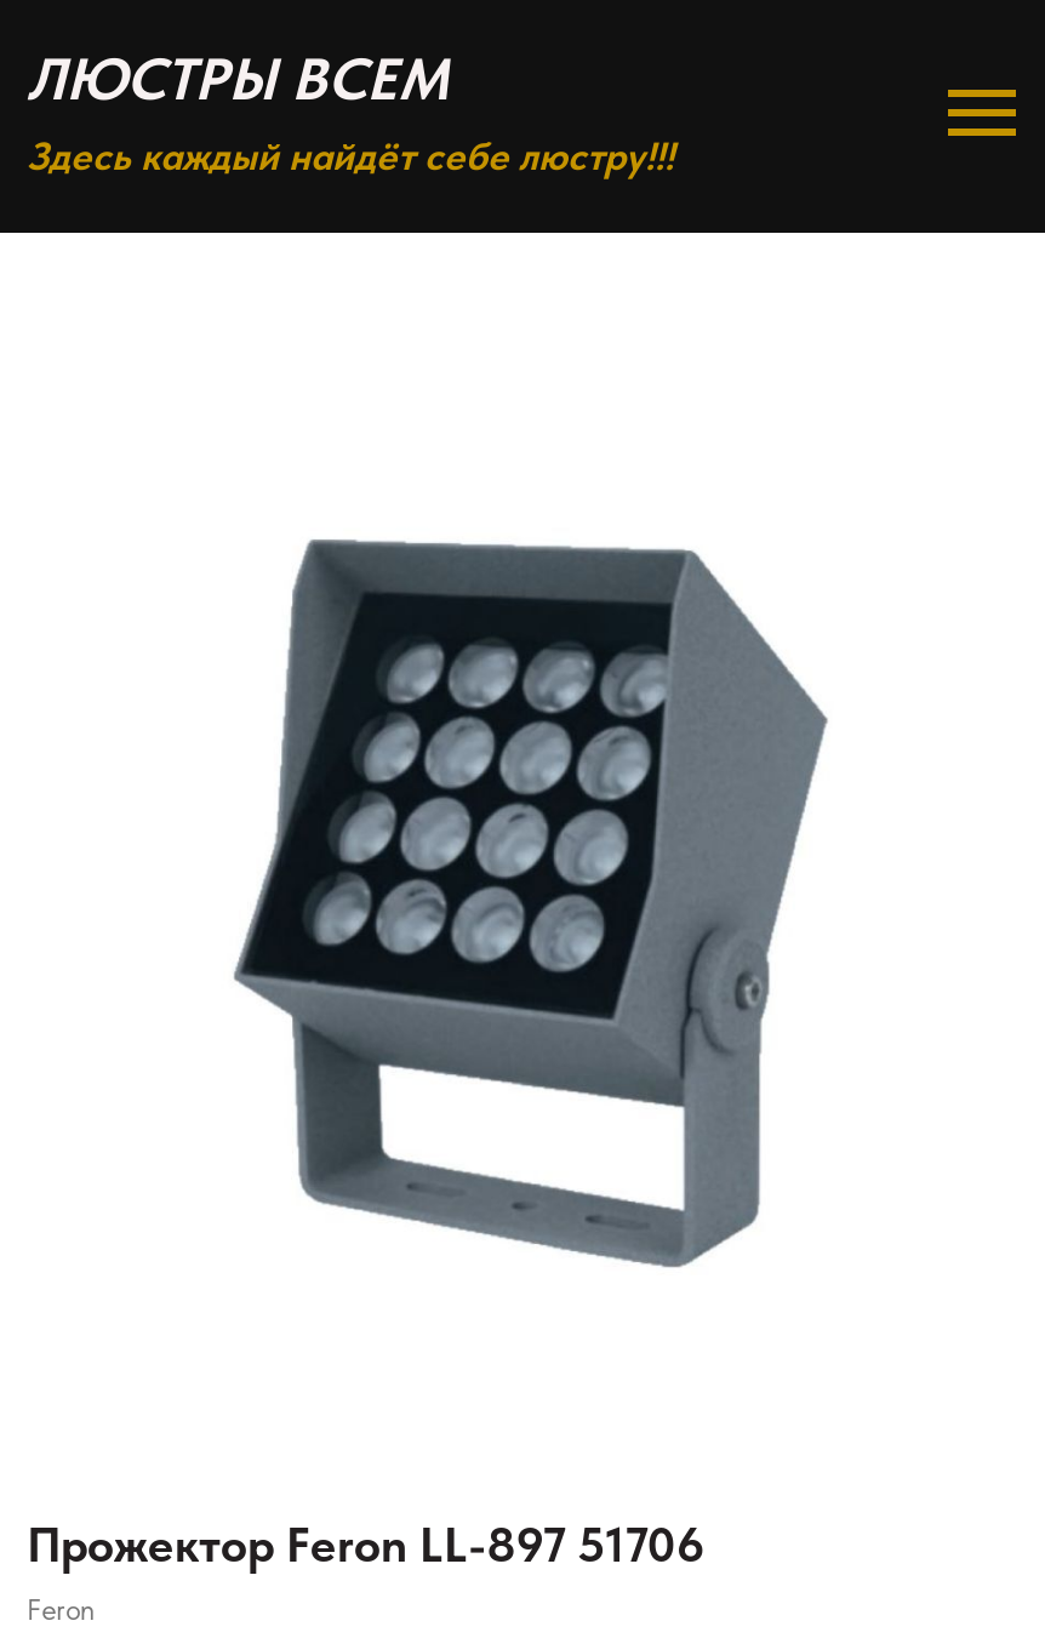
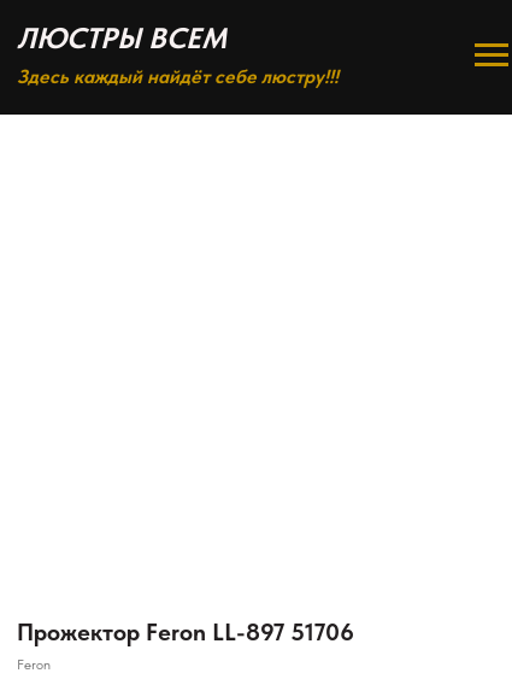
- [image]
